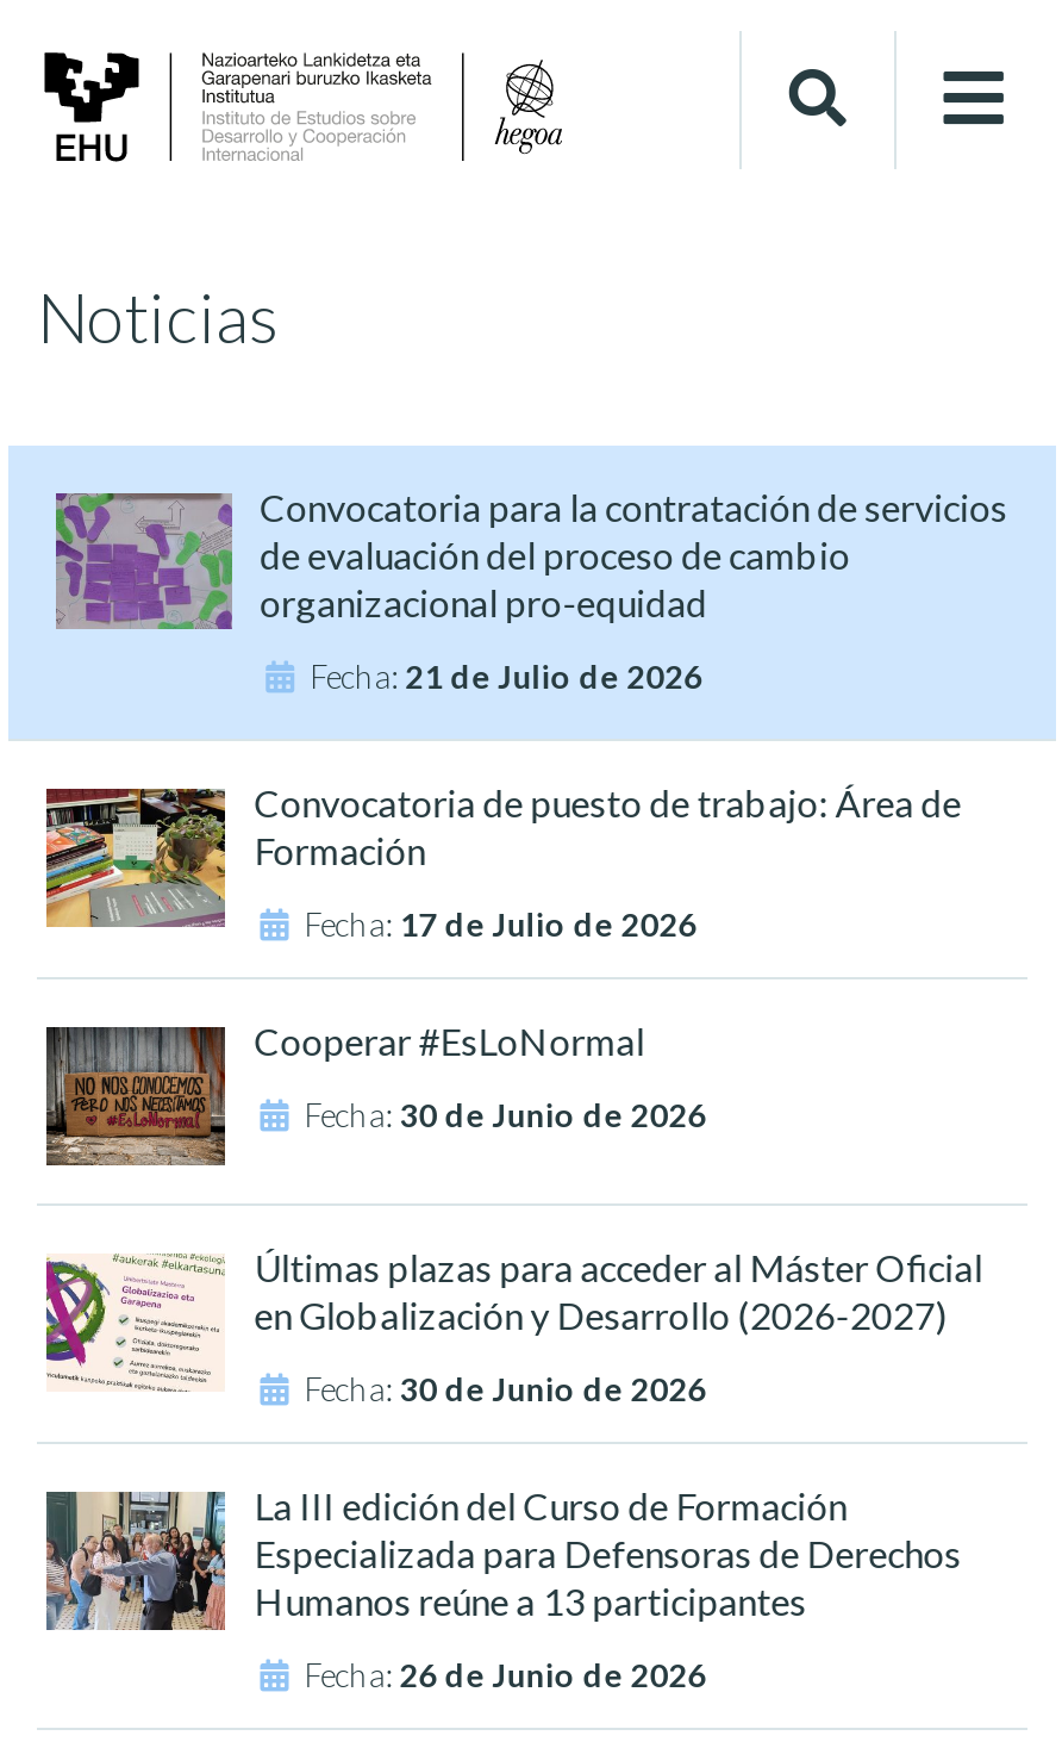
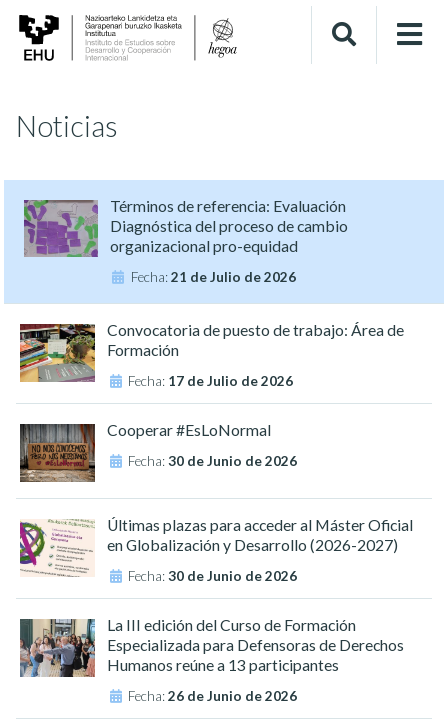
- Convocatoria para la contratación de servicios
- de evaluación del proceso de cambio
+ Términos de referencia: Evaluación
+ Diagnóstica del proceso de cambio
